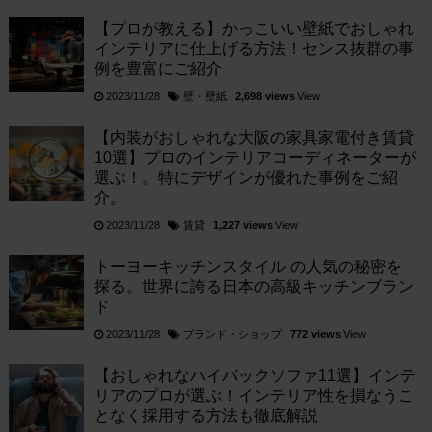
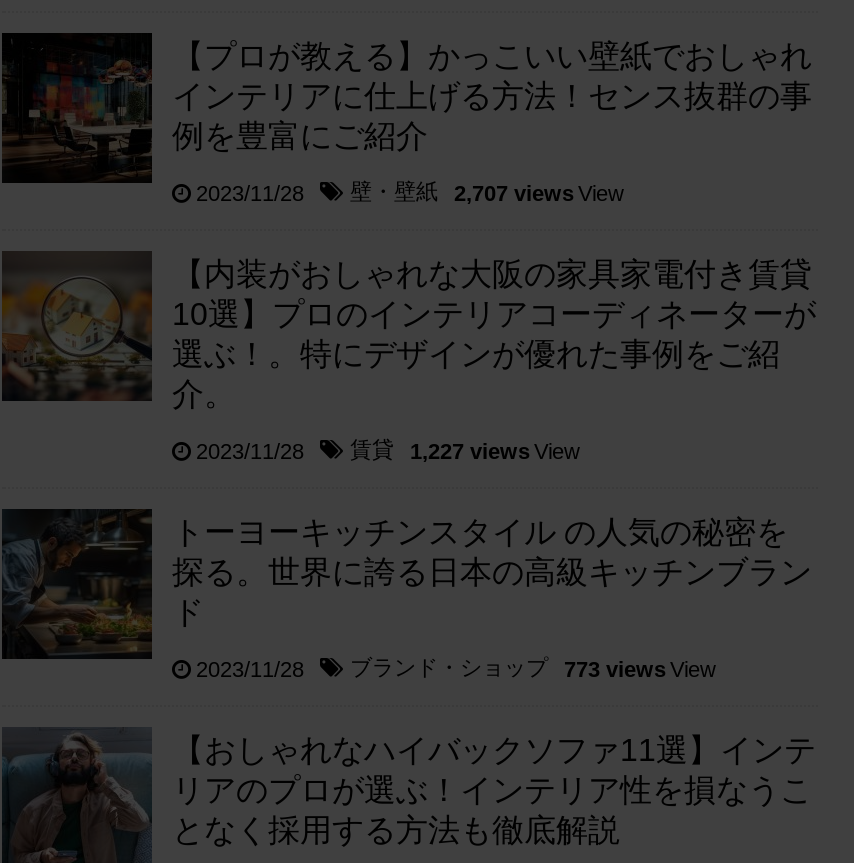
- 2023/11/28 壁・壁紙 2,698 views View
+ 2023/11/28 壁・壁紙 2,707 views View

- 2023/11/28 ブランド・ショップ 772 views View
+ 2023/11/28 ブランド・ショップ 773 views View
